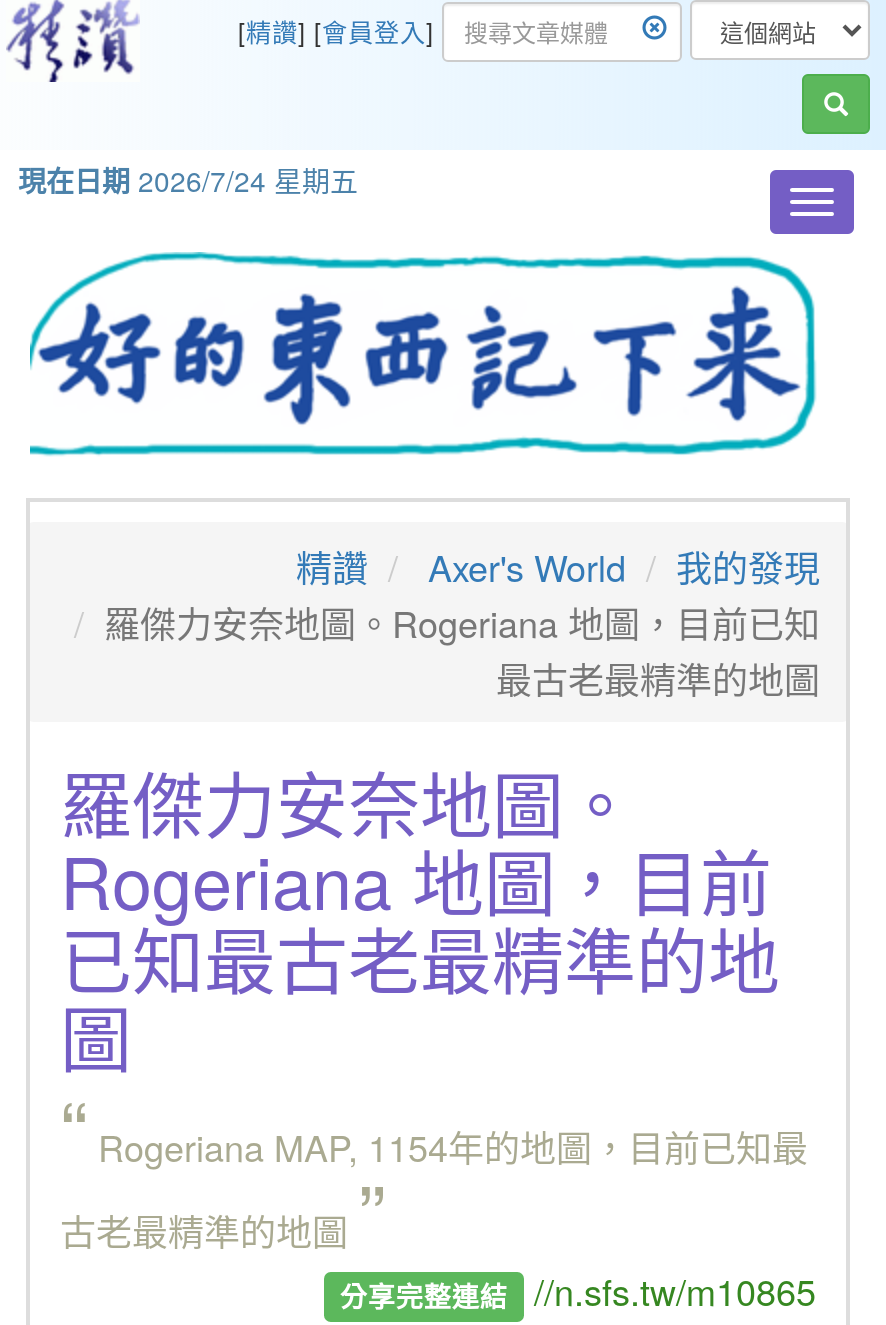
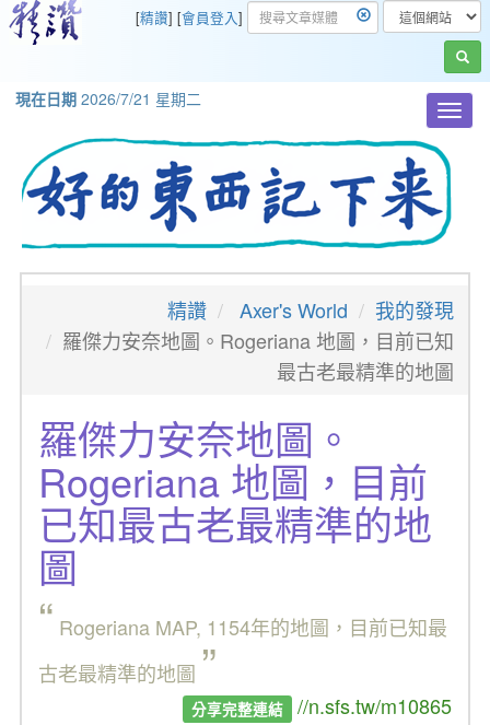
- 現在日期2026/7/24 星期五
+ 現在日期2026/7/21 星期二
